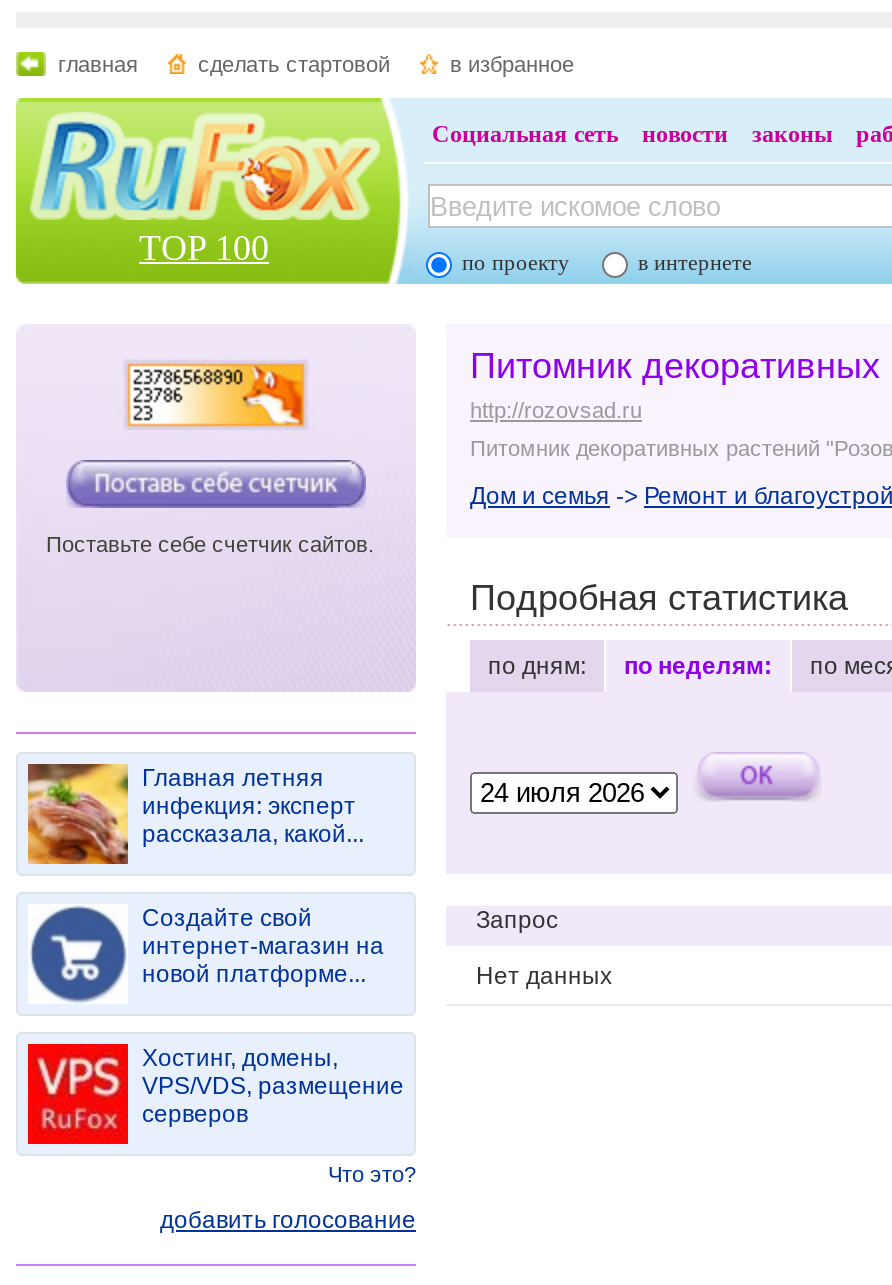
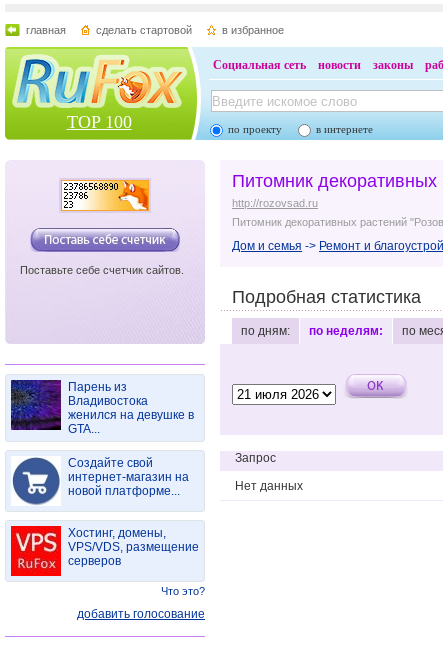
- [image]
- Главная летняя
- инфекция: эксперт
- рассказала, какой...
+ [image]
+ Парень из
+ Владивостока
+ женился на девушке в
+ GTA...
